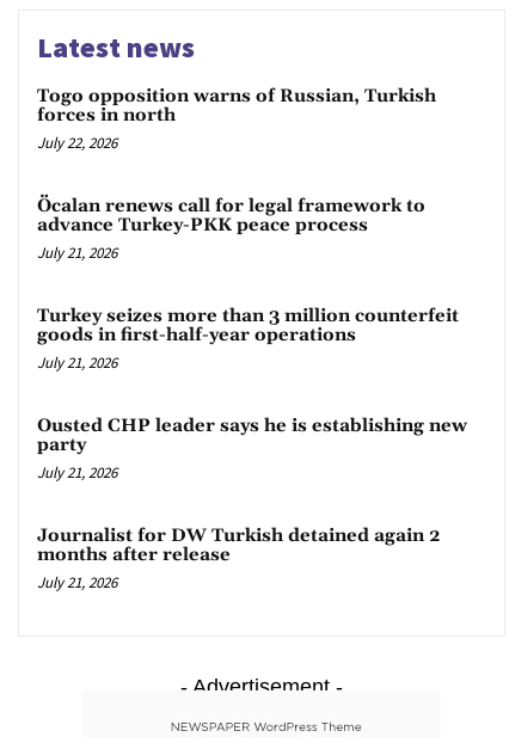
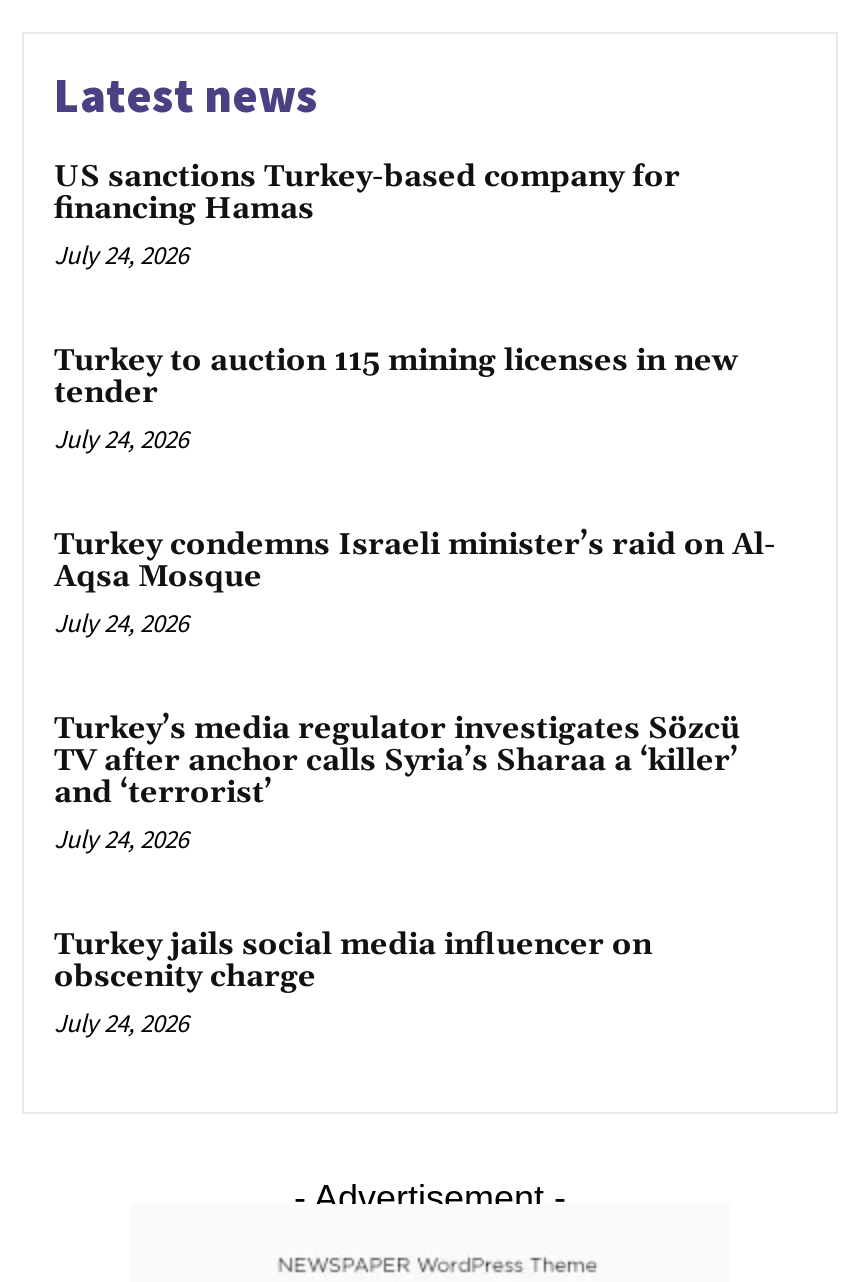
- Togo opposition warns of Russian, Turkish
- forces in north
- July 22, 2026
+ US sanctions Turkey-based company for
+ financing Hamas
+ July 24, 2026

- Öcalan renews call for legal framework to
- advance Turkey-PKK peace process
- July 21, 2026
+ Turkey to auction 115 mining licenses in new
+ tender
+ July 24, 2026

- Turkey seizes more than 3 million counterfeit
- goods in first-half-year operations
- July 21, 2026
+ Turkey condemns Israeli minister’s raid on Al-
+ Aqsa Mosque
+ July 24, 2026

- Ousted CHP leader says he is establishing new
- party
- July 21, 2026
+ Turkey’s media regulator investigates Sözcü
+ TV after anchor calls Syria’s Sharaa a ‘killer’
+ and ‘terrorist’
+ July 24, 2026

- Journalist for DW Turkish detained again 2
- months after release
- July 21, 2026
+ Turkey jails social media influencer on
+ obscenity charge
+ July 24, 2026
